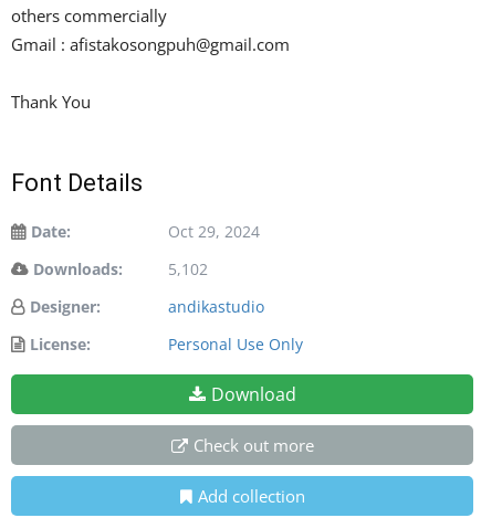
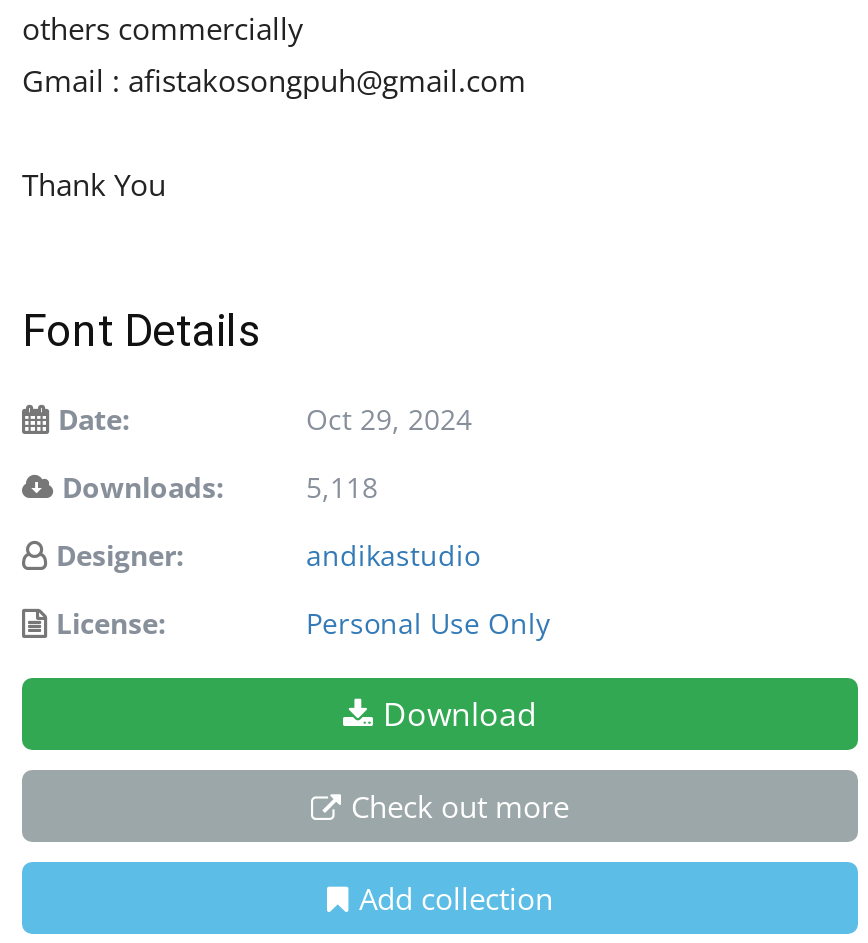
- 5,102
+ 5,118
